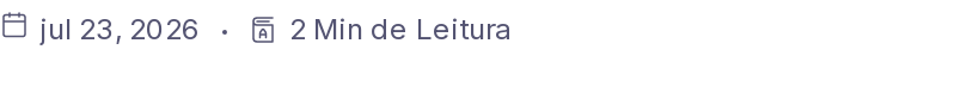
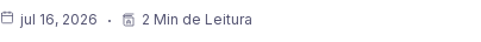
- jul 23, 2026
+ jul 16, 2026
